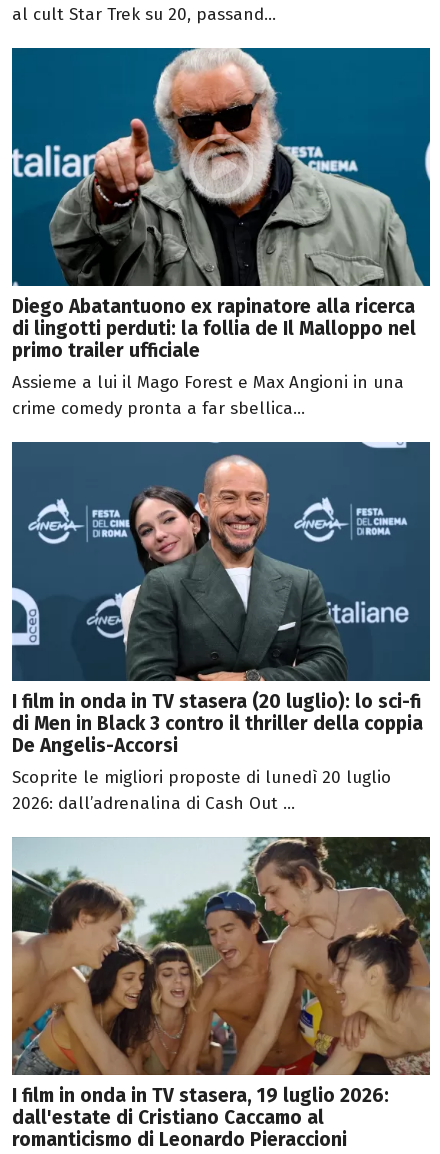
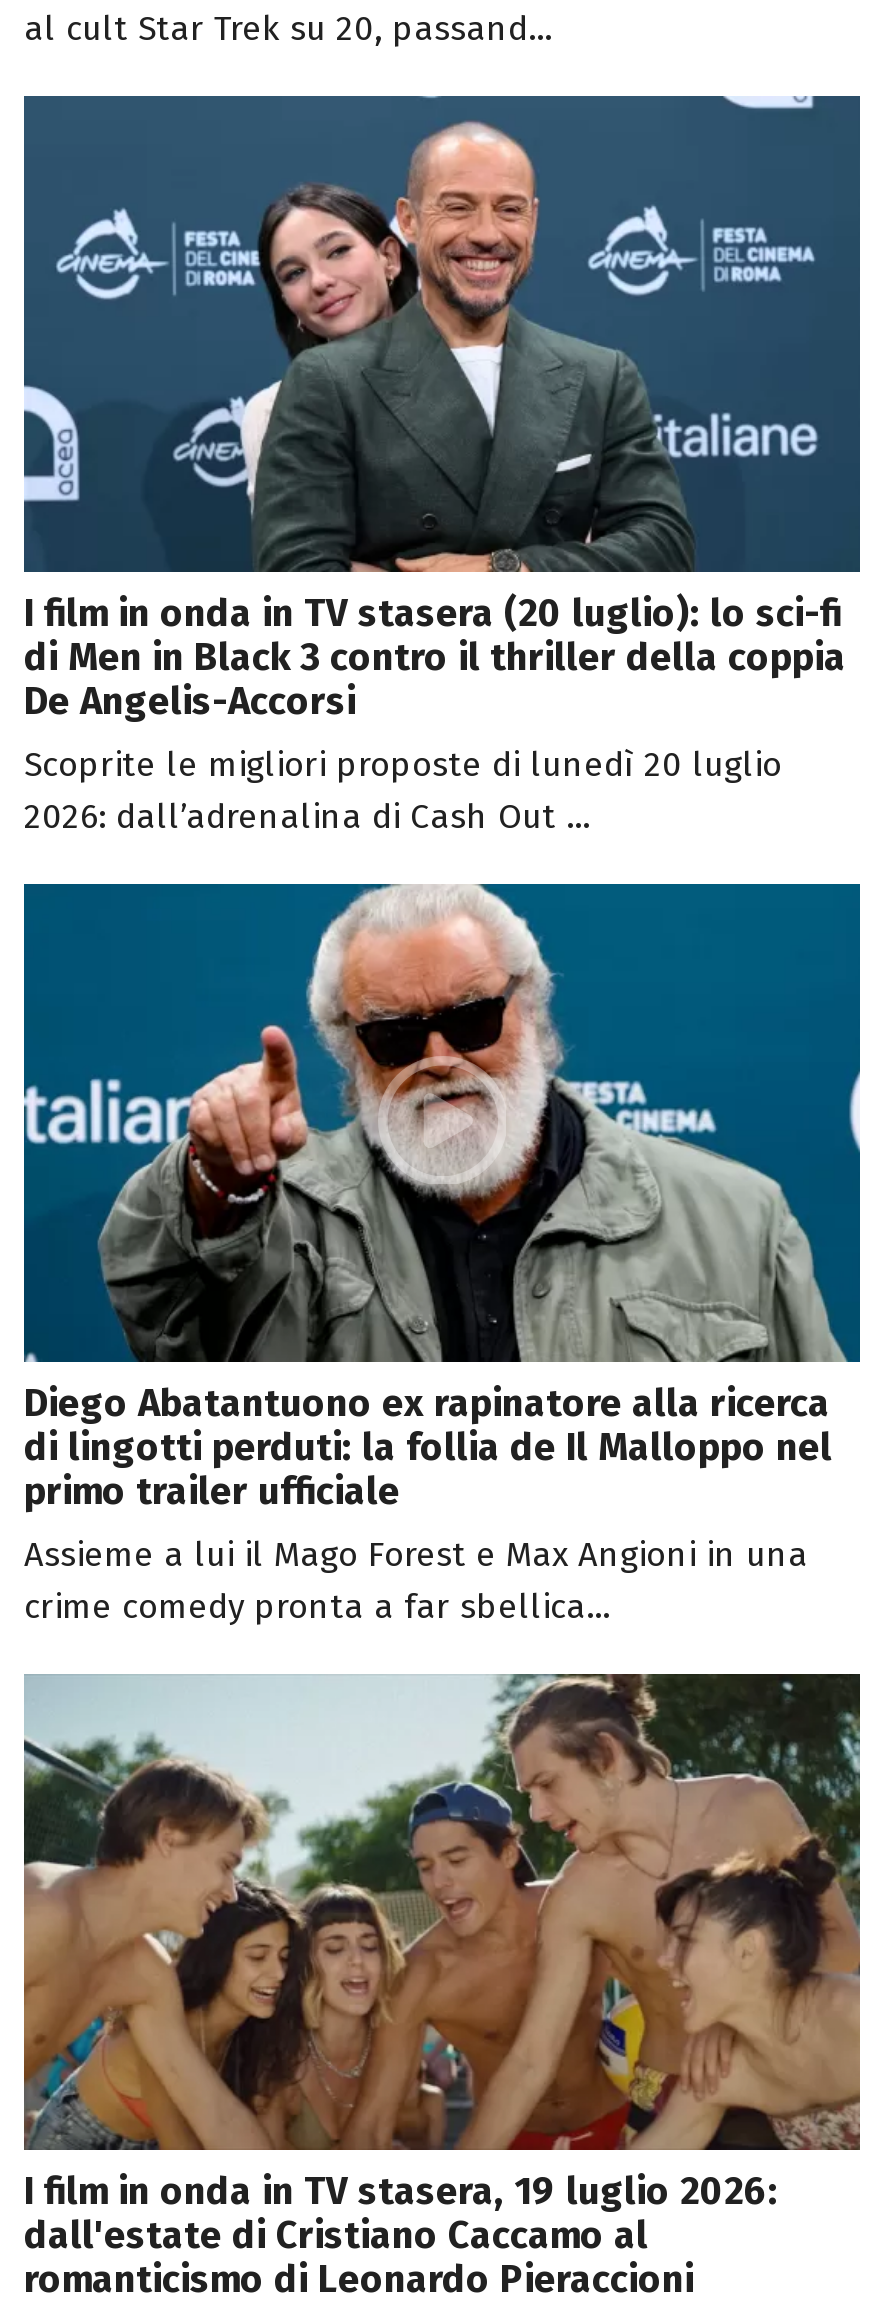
moved down: [image] | Diego Abatantuono ex rapinatore alla ricerca | di lingotti perduti: la follia de Il Malloppo nel | primo trailer ufficiale | Assieme a lui il Mago Forest e Max Angioni in una | crime comedy pronta a far sbellica...

moved up: [image] | I film in onda in TV stasera (20 luglio): lo sci-fi | di Men in Black 3 contro il thriller della coppia | De Angelis-Accorsi | Scoprite le migliori proposte di lunedì 20 luglio | 2026: dall’adrenalina di Cash Out ...
